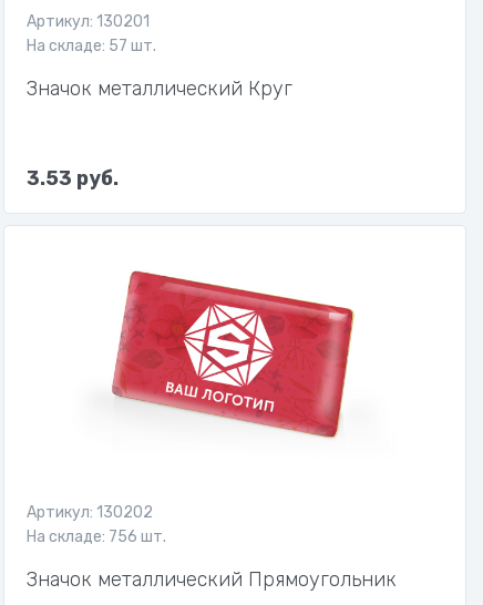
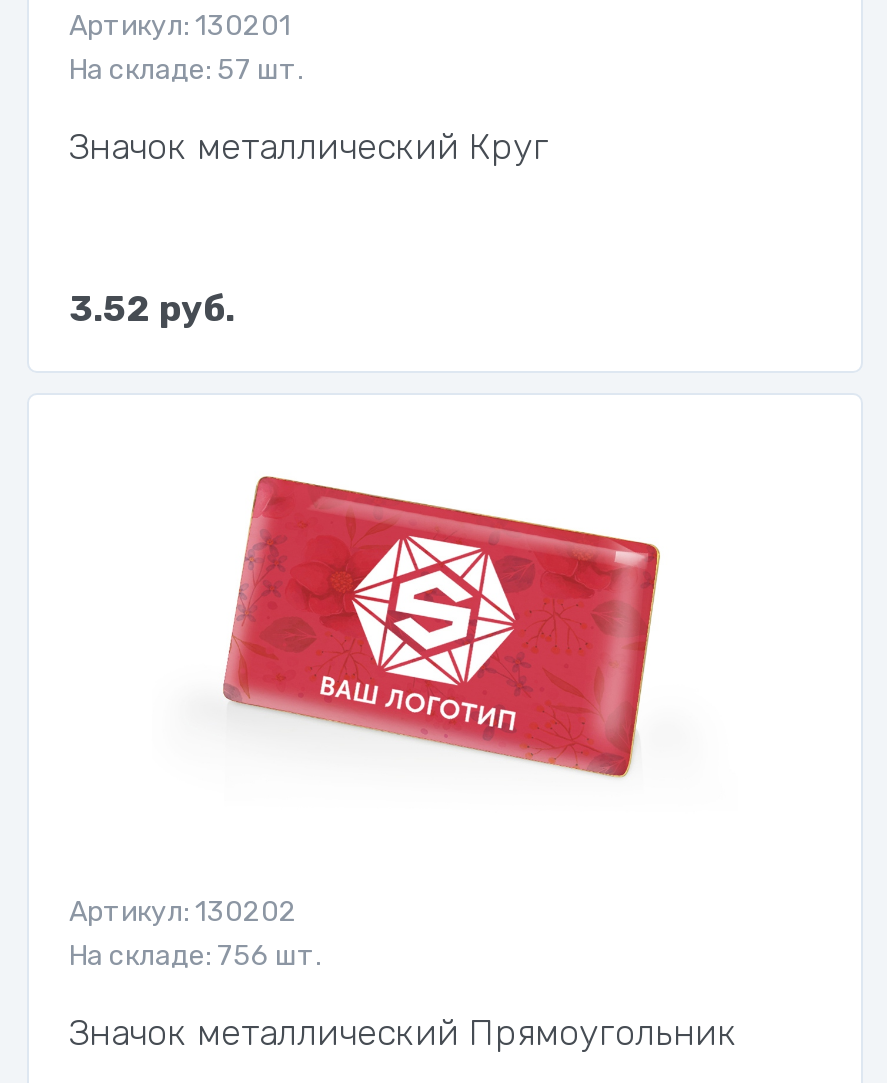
- 3.53 руб.
+ 3.52 руб.
